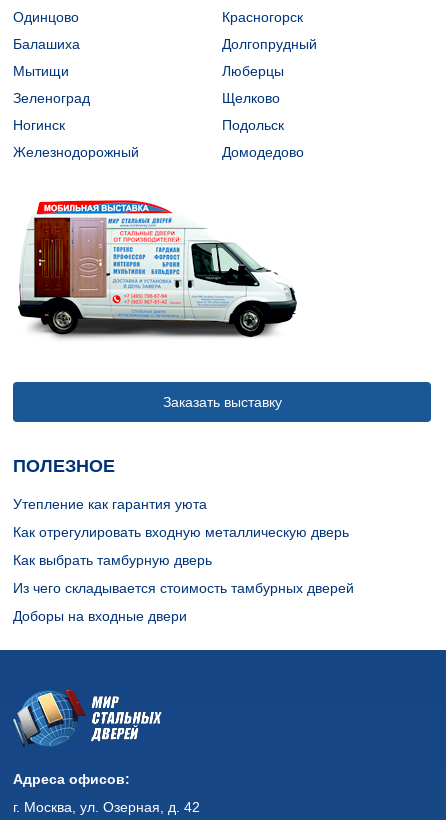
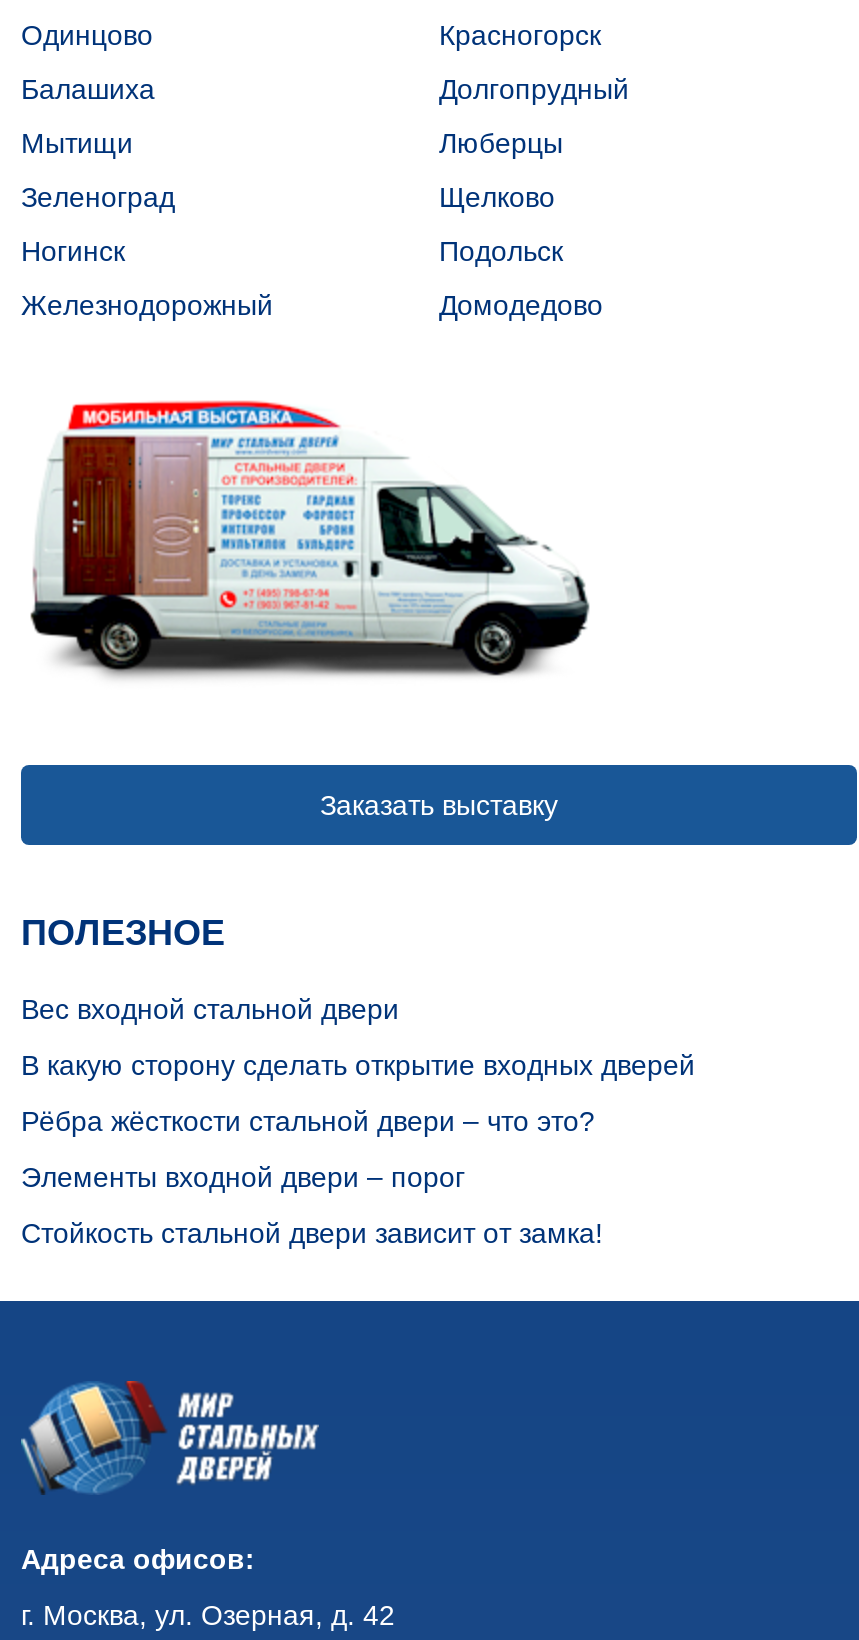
- Утепление как гарантия уюта
+ Вес входной стальной двери

- Как отрегулировать входную металлическую дверь
+ В какую сторону сделать открытие входных дверей

- Как выбрать тамбурную дверь
+ Рёбра жёсткости стальной двери – что это?

- Из чего складывается стоимость тамбурных дверей
+ Элементы входной двери – порог

- Доборы на входные двери
+ Стойкость стальной двери зависит от замка!
